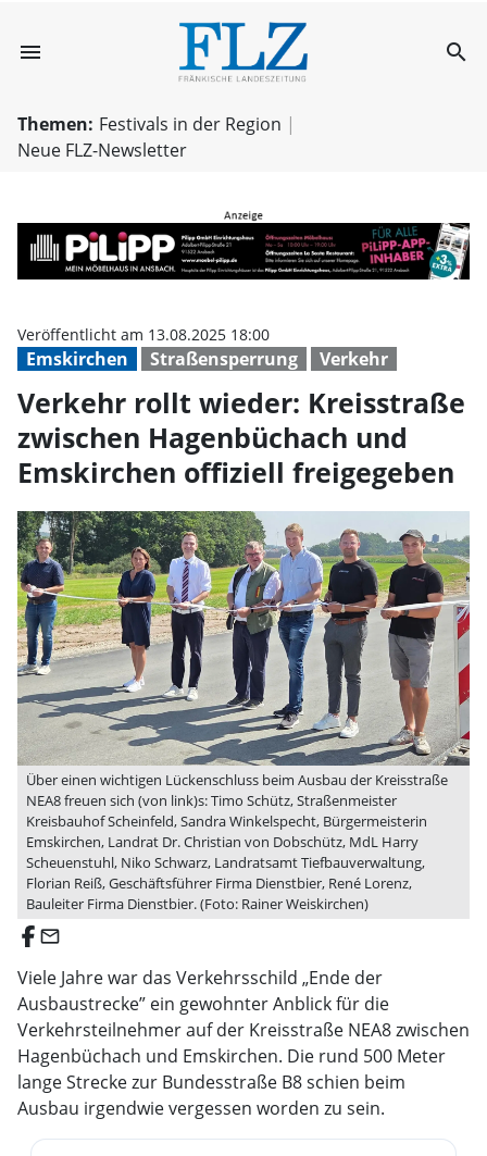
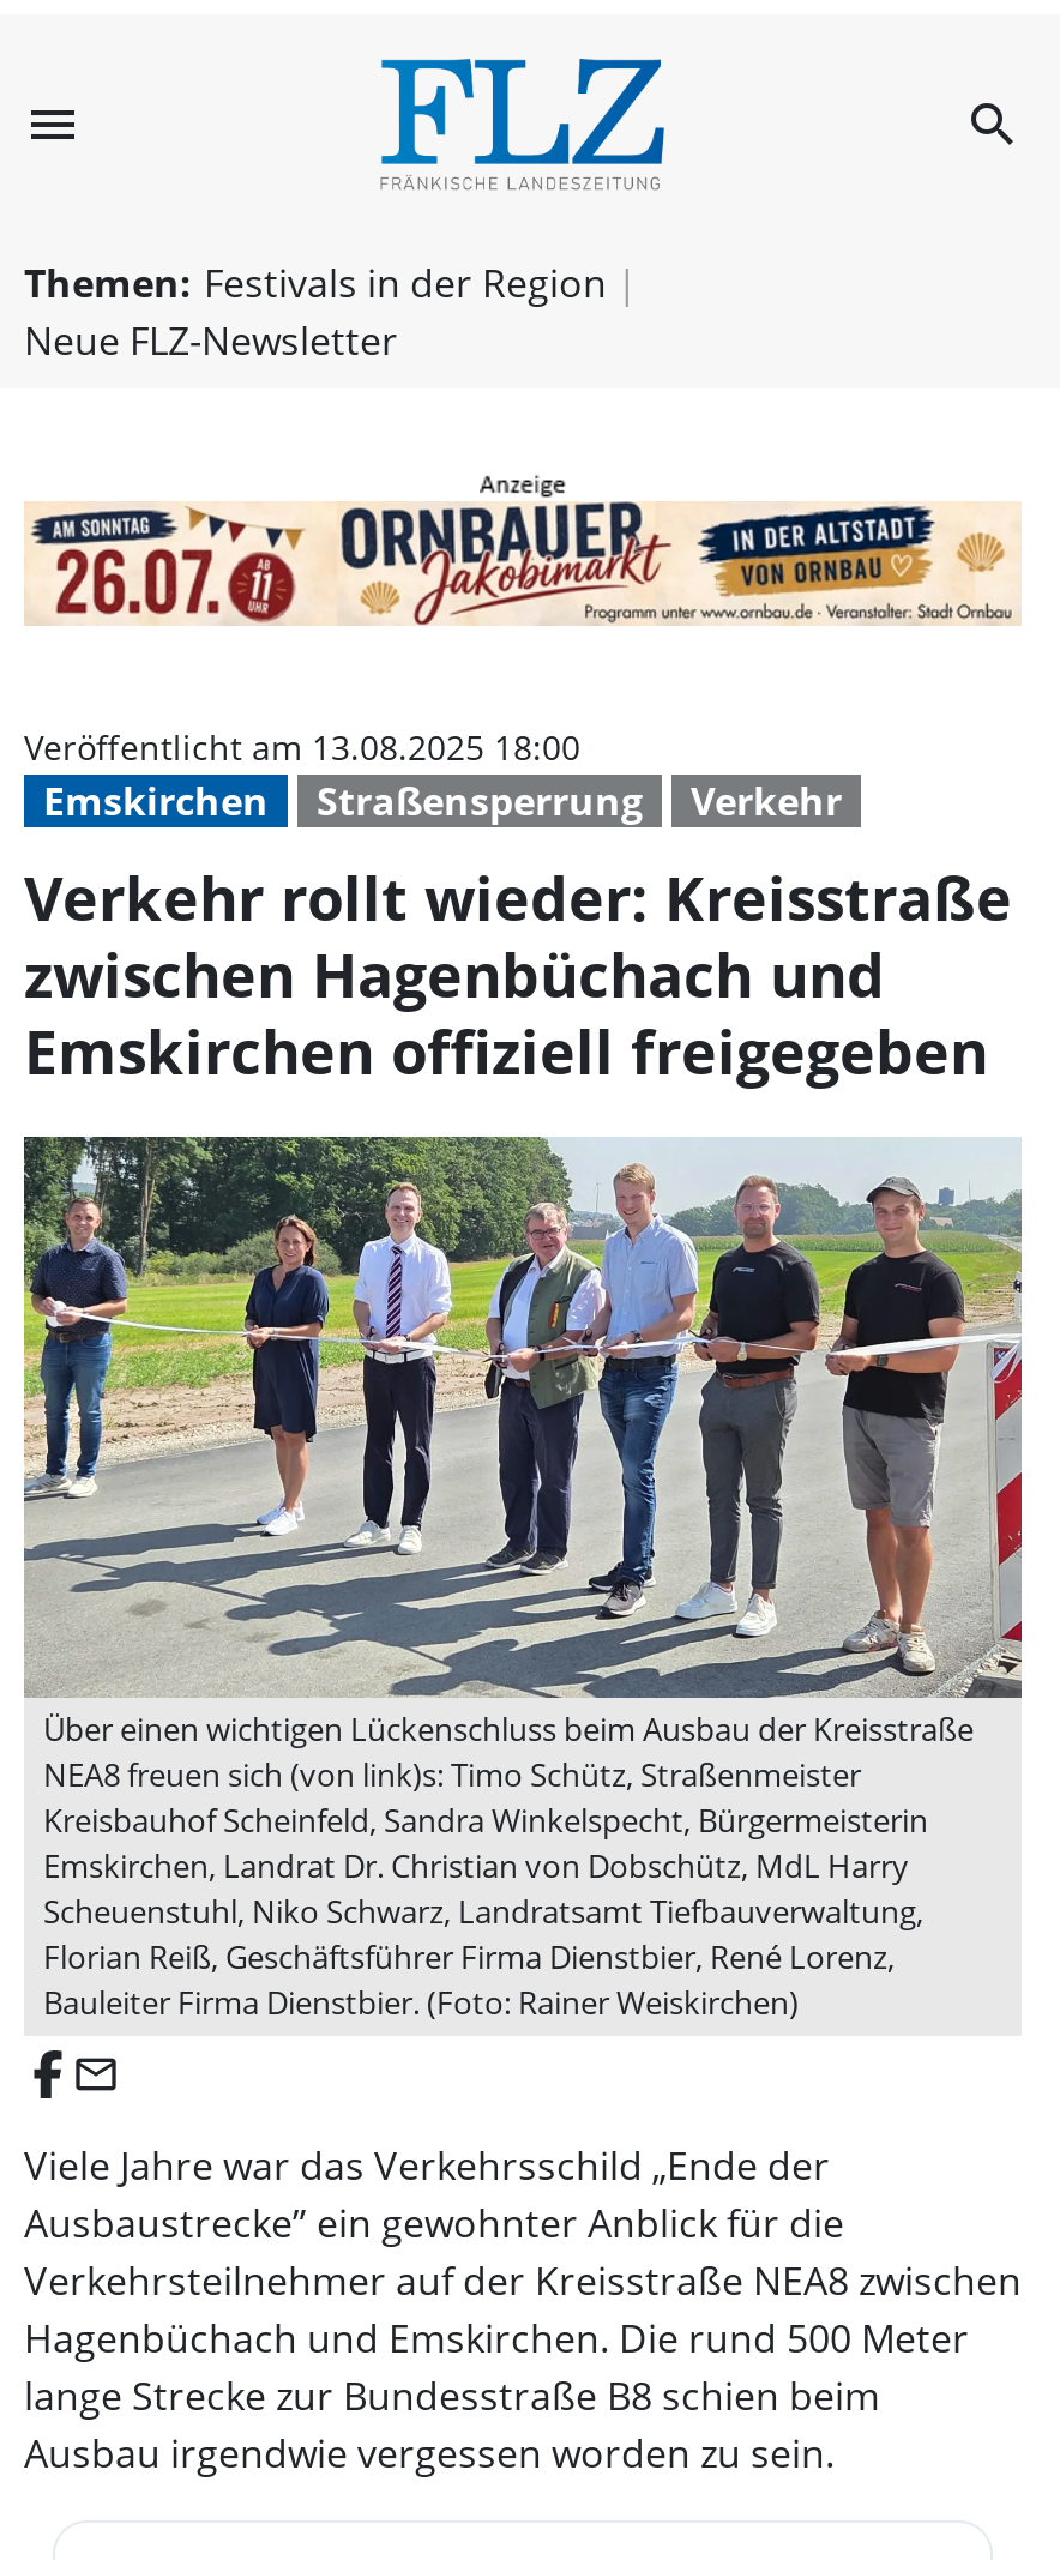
- [image]
+ [image]
